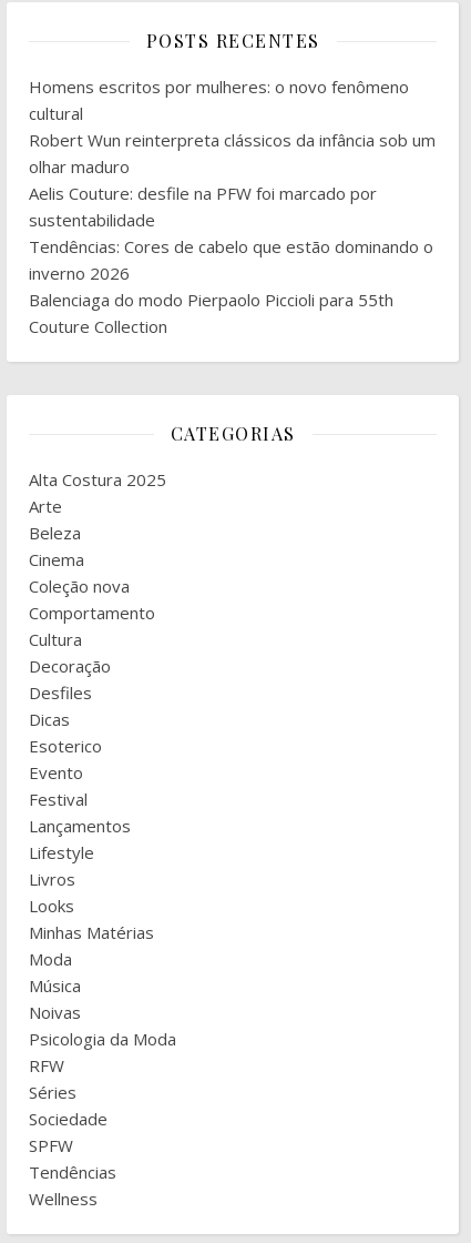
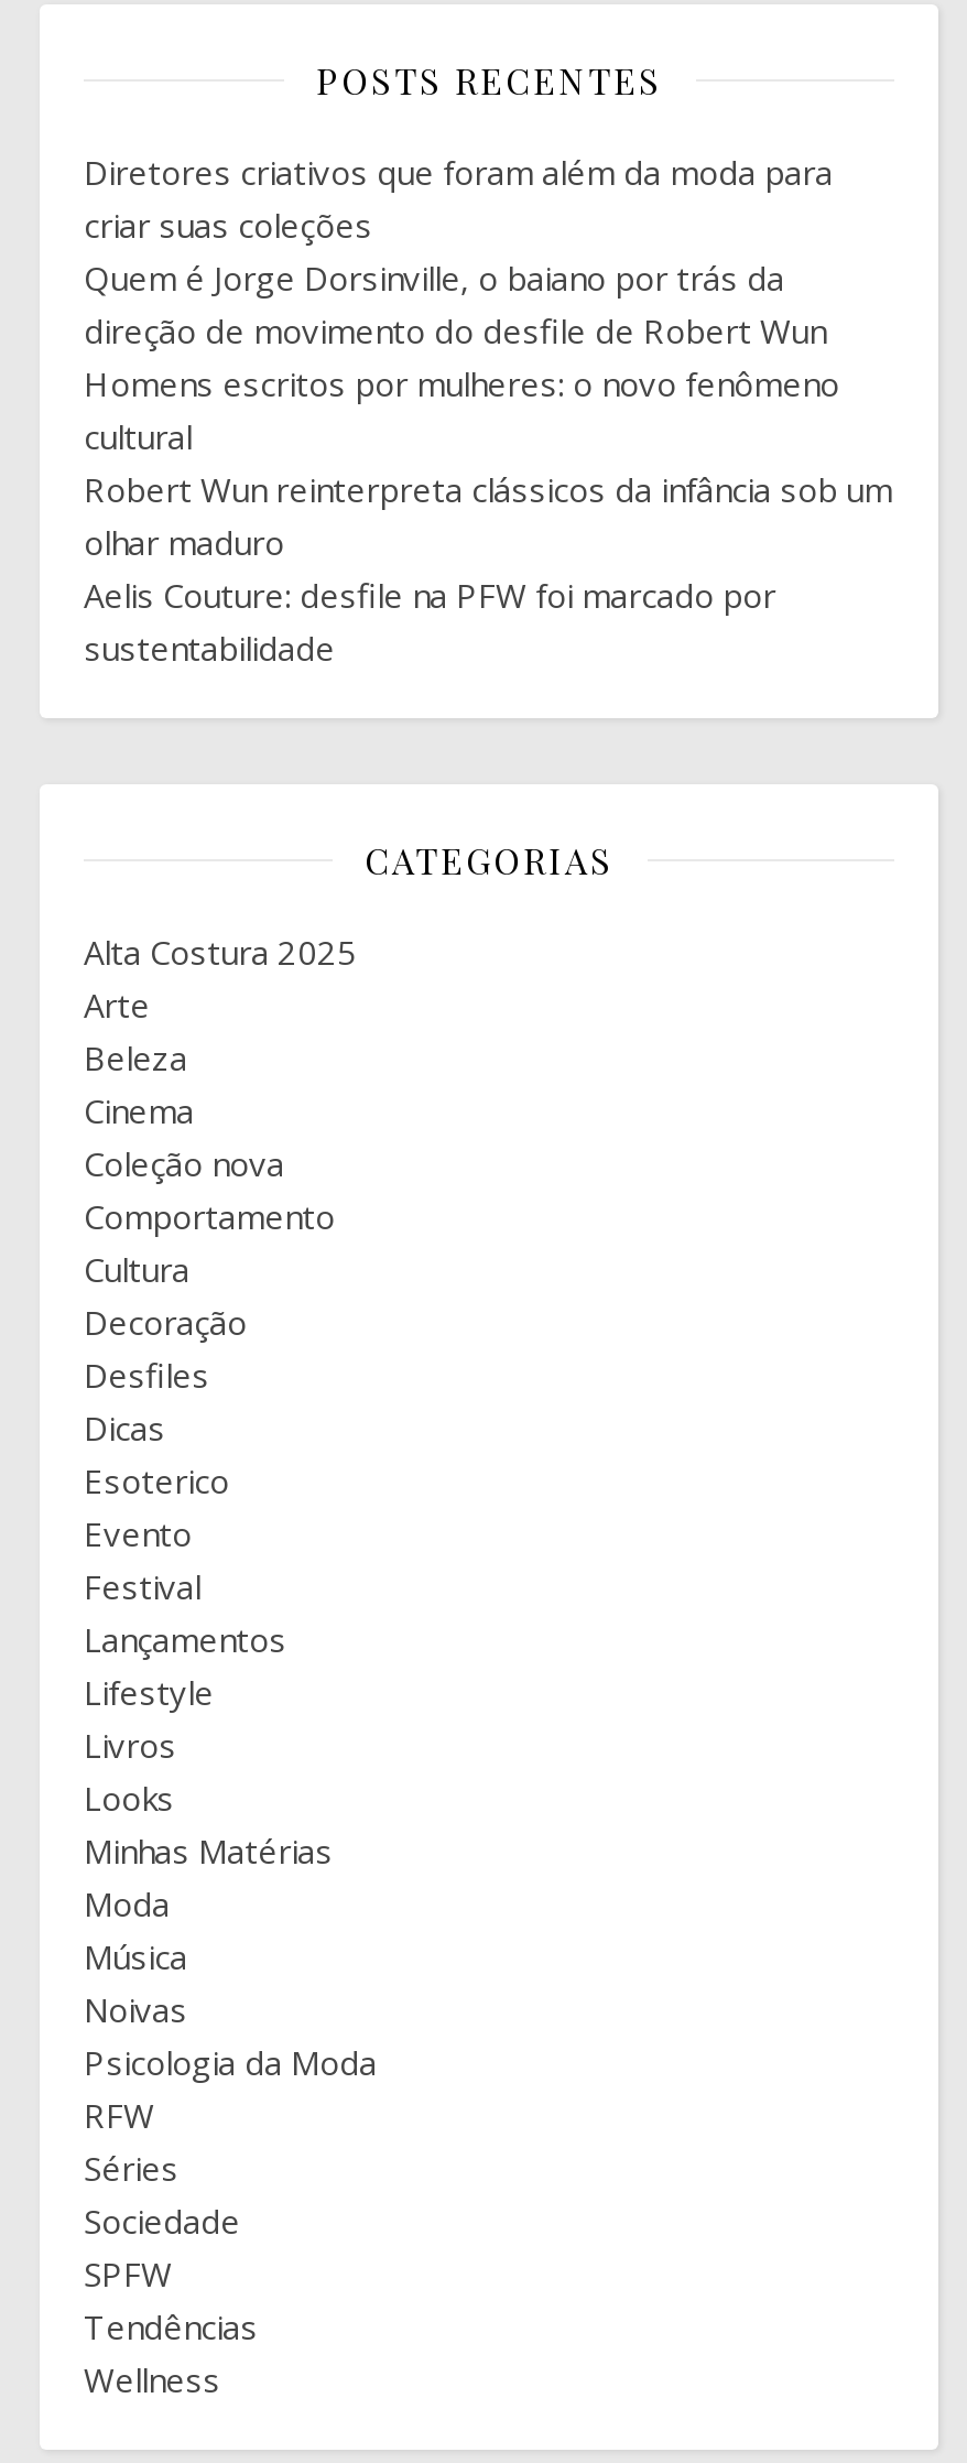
+ Diretores criativos que foram além da moda para
+ criar suas coleções
+ Quem é Jorge Dorsinville, o baiano por trás da
+ direção de movimento do desfile de Robert Wun

moved down: Homens escritos por mulheres: o novo fenômeno | cultural | Robert Wun reinterpreta clássicos da infância sob um | olhar maduro | Aelis Couture: desfile na PFW foi marcado por | sustentabilidade

- Tendências: Cores de cabelo que estão dominando o
- inverno 2026
- Balenciaga do modo Pierpaolo Piccioli para 55th
- Couture Collection
